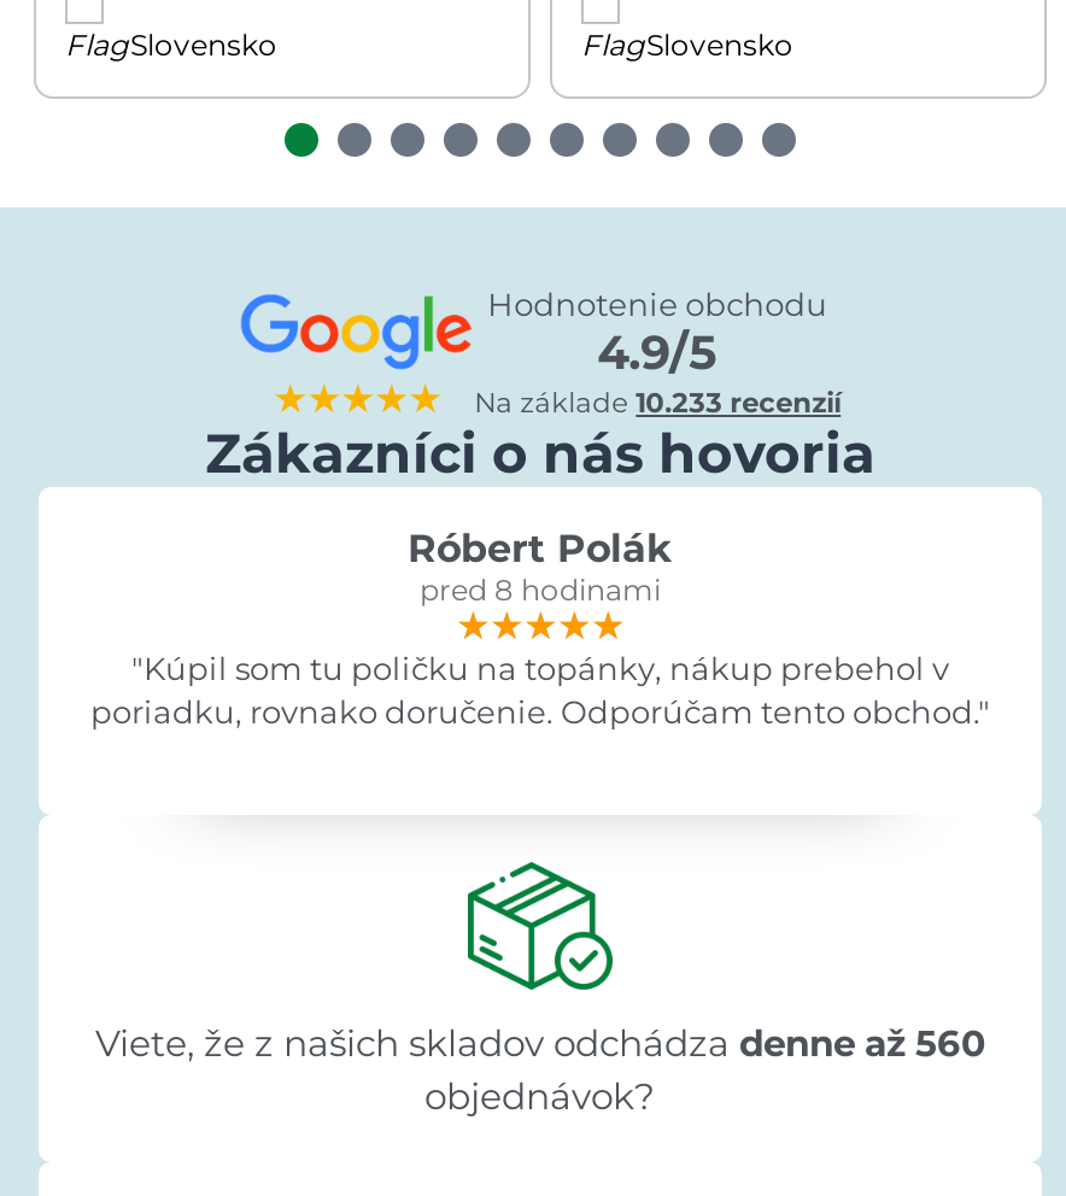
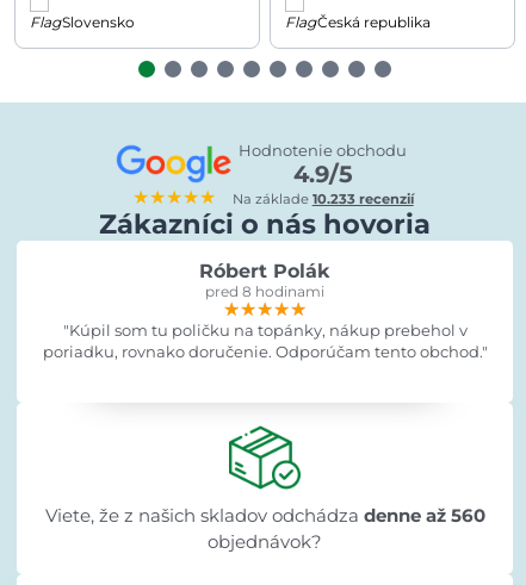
- Slovensko
+ Česká republika
